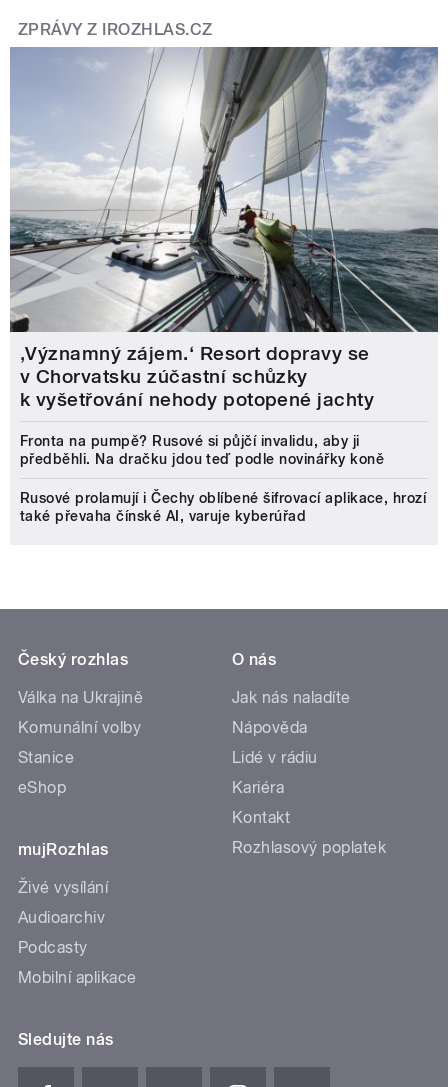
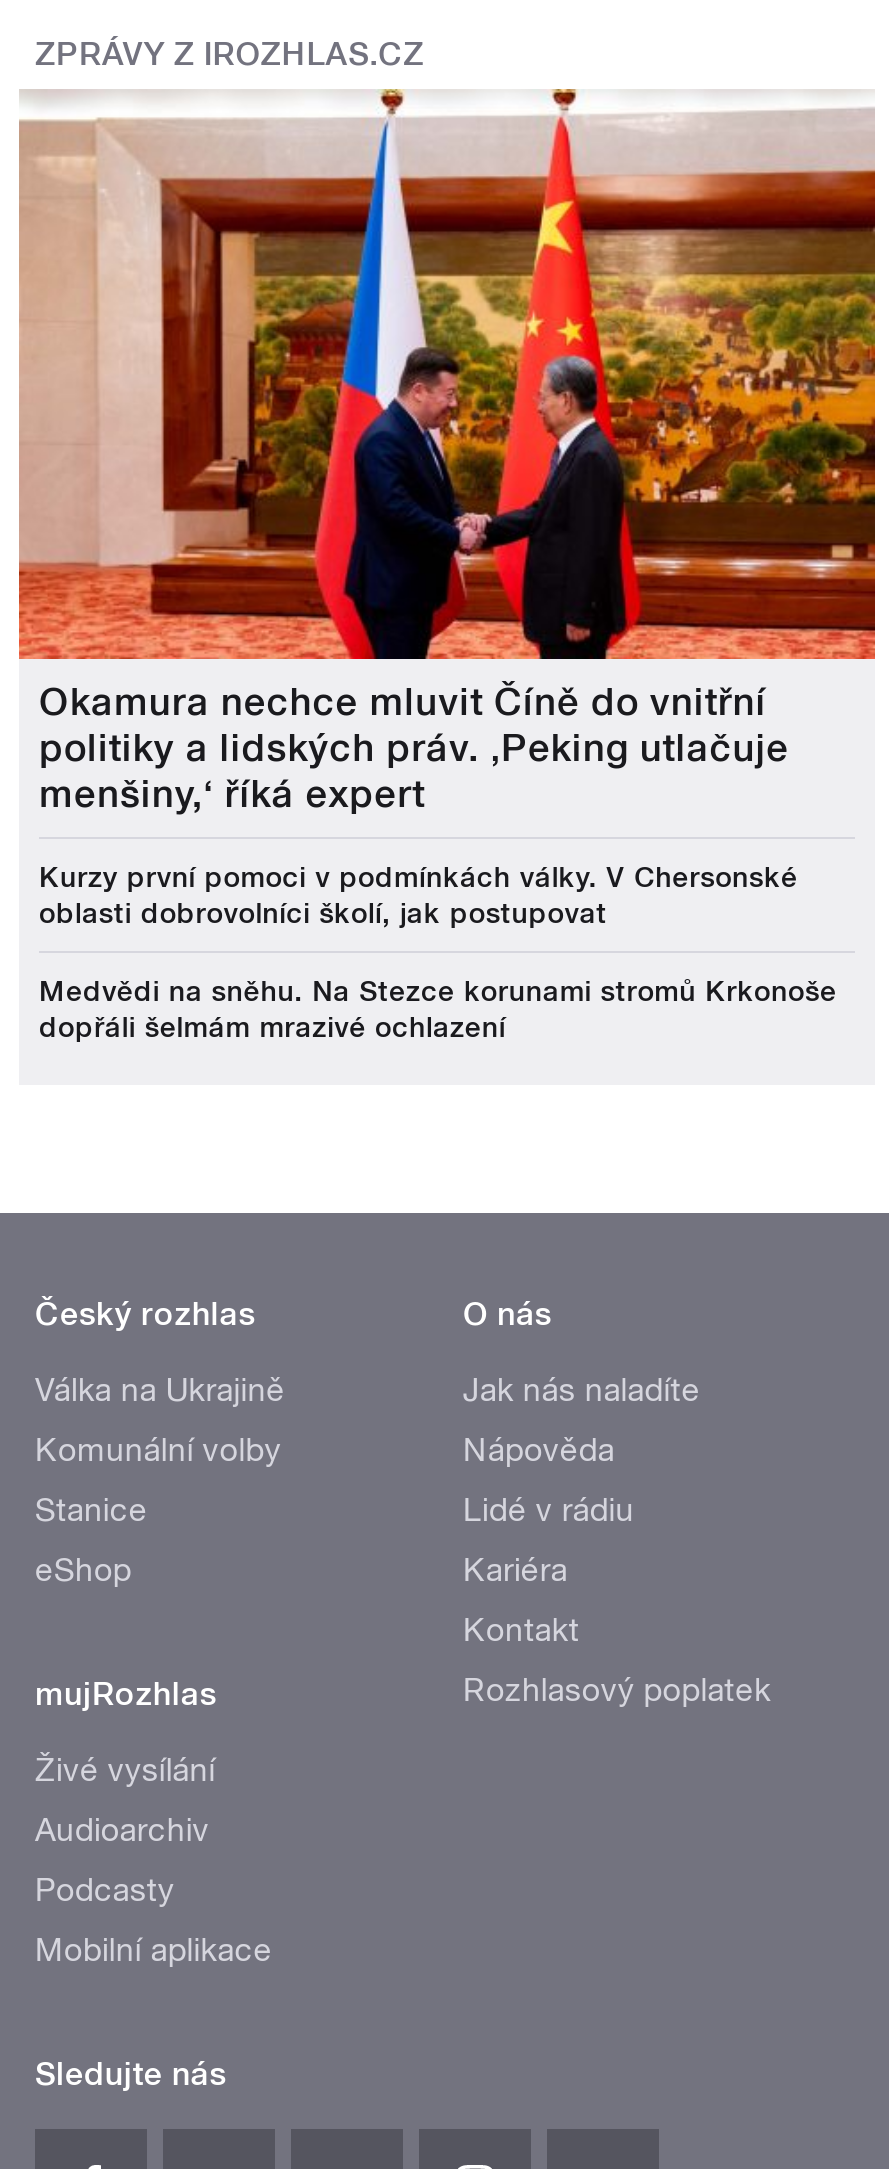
- [image]
- ‚Významný zájem.‘ Resort dopravy se
- v Chorvatsku zúčastní schůzky
- k vyšetřování nehody potopené jachty
+ [image]
+ Okamura nechce mluvit Číně do vnitřní
+ politiky a lidských práv. ‚Peking utlačuje
+ menšiny,‘ říká expert

- Fronta na pumpě? Rusové si půjčí invalidu, aby ji
- předběhli. Na dračku jdou teď podle novinářky koně
+ Kurzy první pomoci v podmínkách války. V Chersonské
+ oblasti dobrovolníci školí, jak postupovat

- Rusové prolamují i Čechy oblíbené šifrovací aplikace, hrozí
- také převaha čínské AI, varuje kyberúřad
+ Medvědi na sněhu. Na Stezce korunami stromů Krkonoše
+ dopřáli šelmám mrazivé ochlazení
